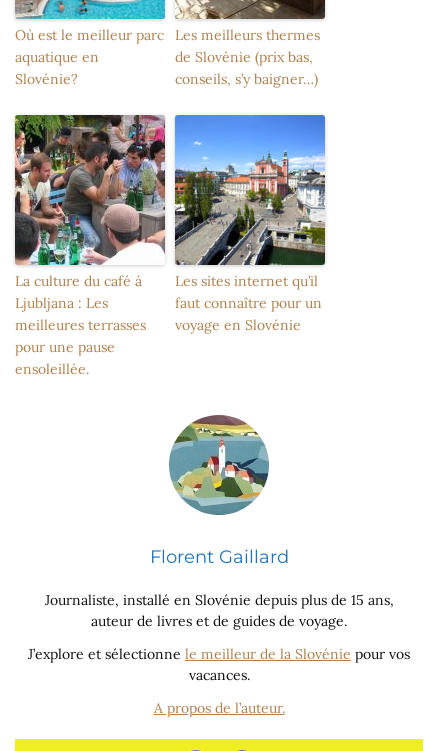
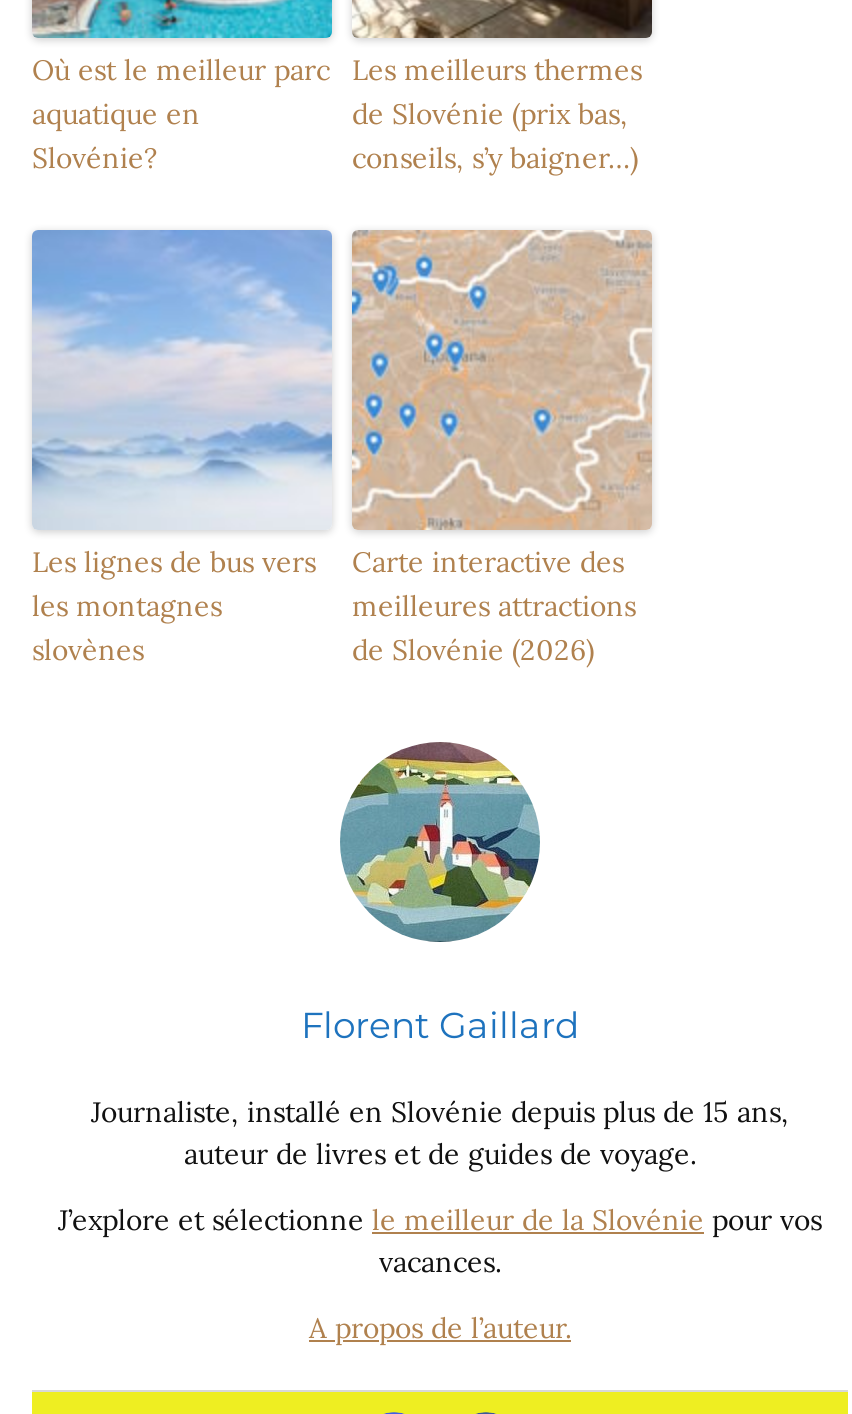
- [image]
- La culture du café à
- Ljubljana : Les
- meilleures terrasses
- pour une pause
- ensoleillée.
+ [image]
+ Les lignes de bus vers
+ les montagnes
+ slovènes

- [image]
+ [image]

- Les sites internet qu’il
- faut connaître pour un
- voyage en Slovénie
+ Carte interactive des
+ meilleures attractions
+ de Slovénie (2026)
